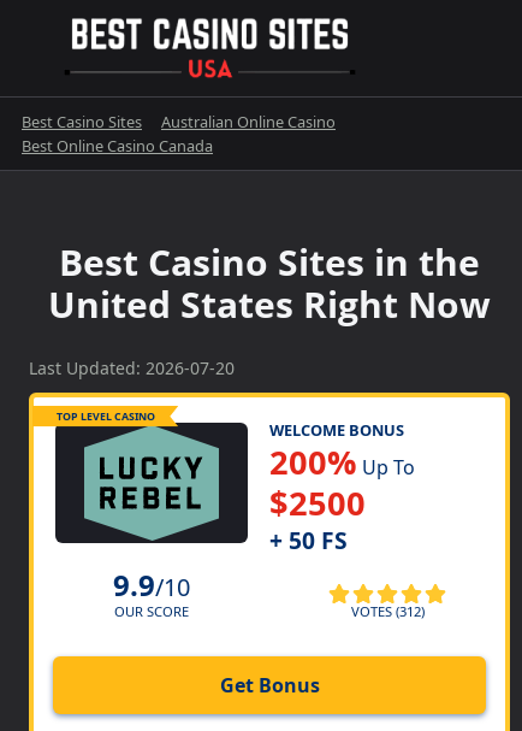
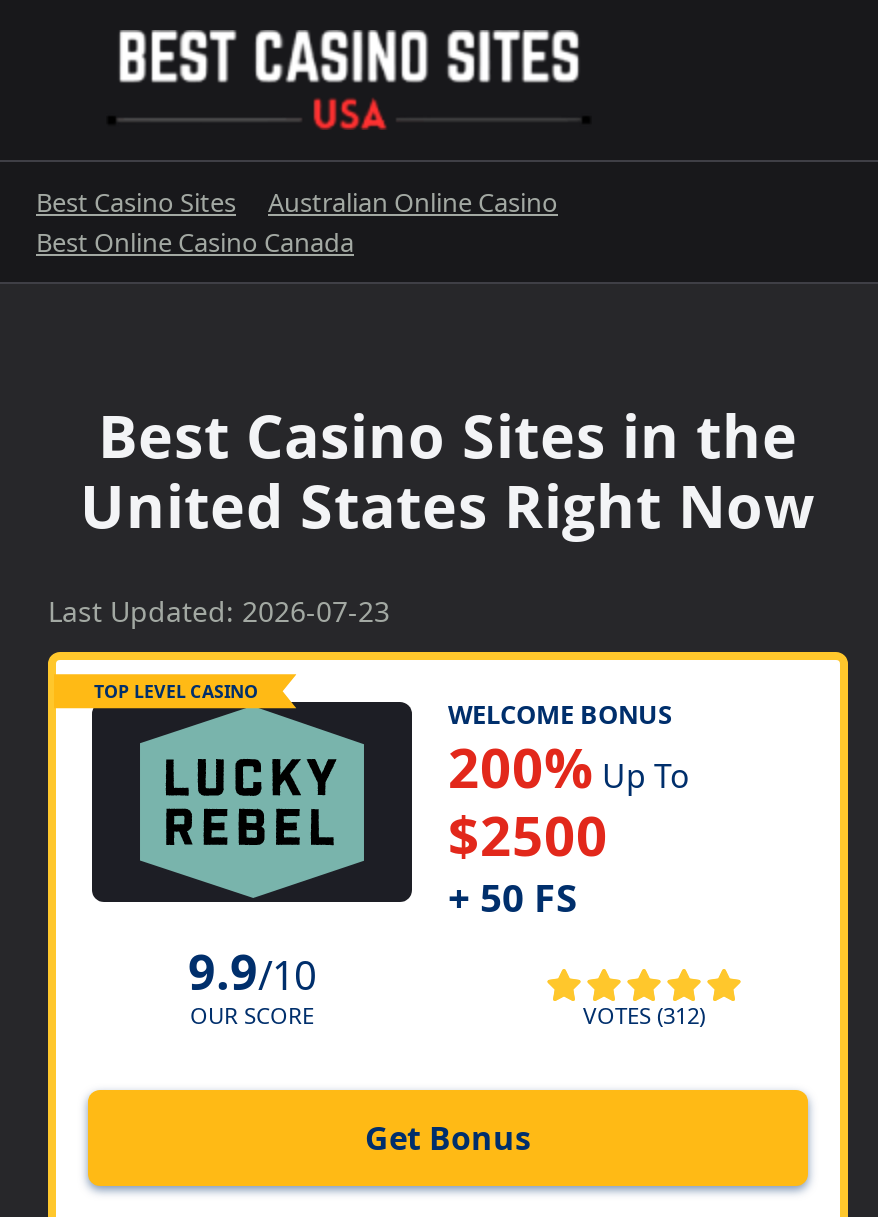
- Last Updated: 2026-07-20
+ Last Updated: 2026-07-23
